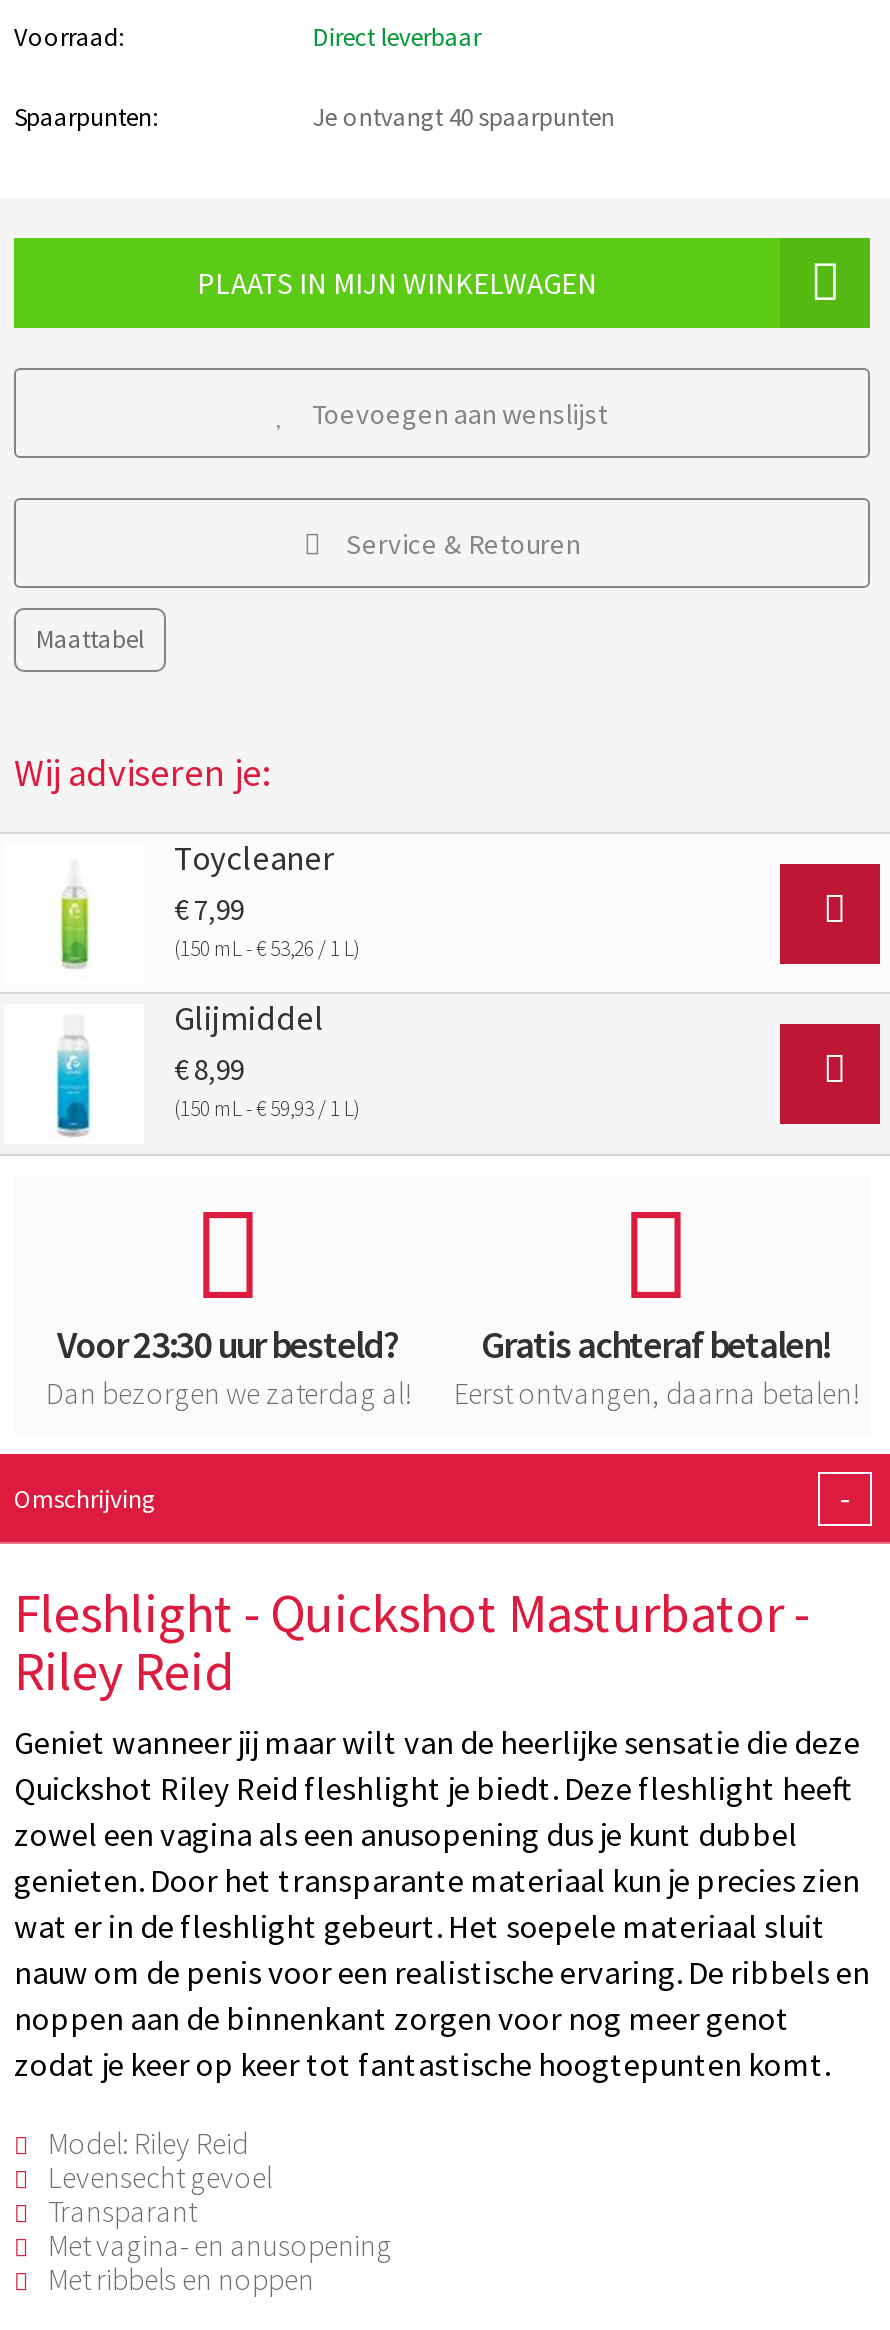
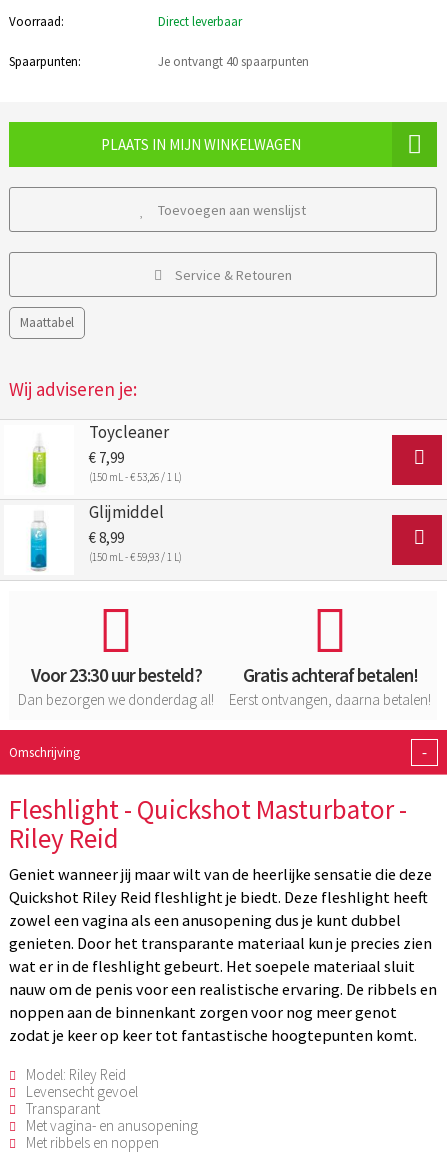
- Dan bezorgen we zaterdag al!
+ Dan bezorgen we donderdag al!
